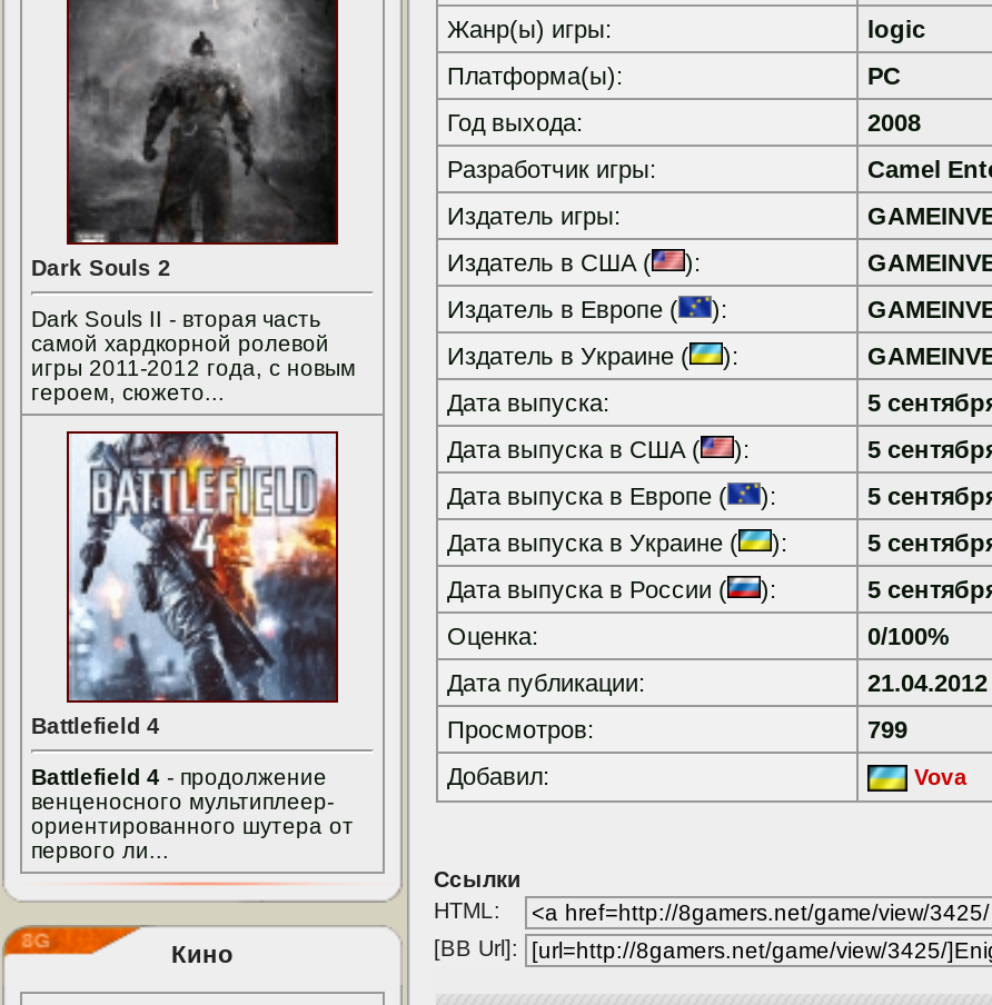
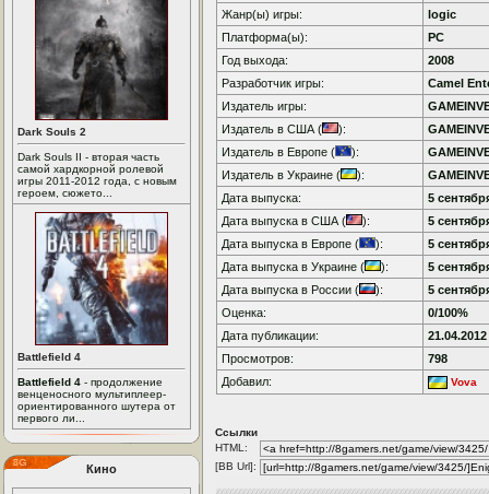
- 799
+ 798
